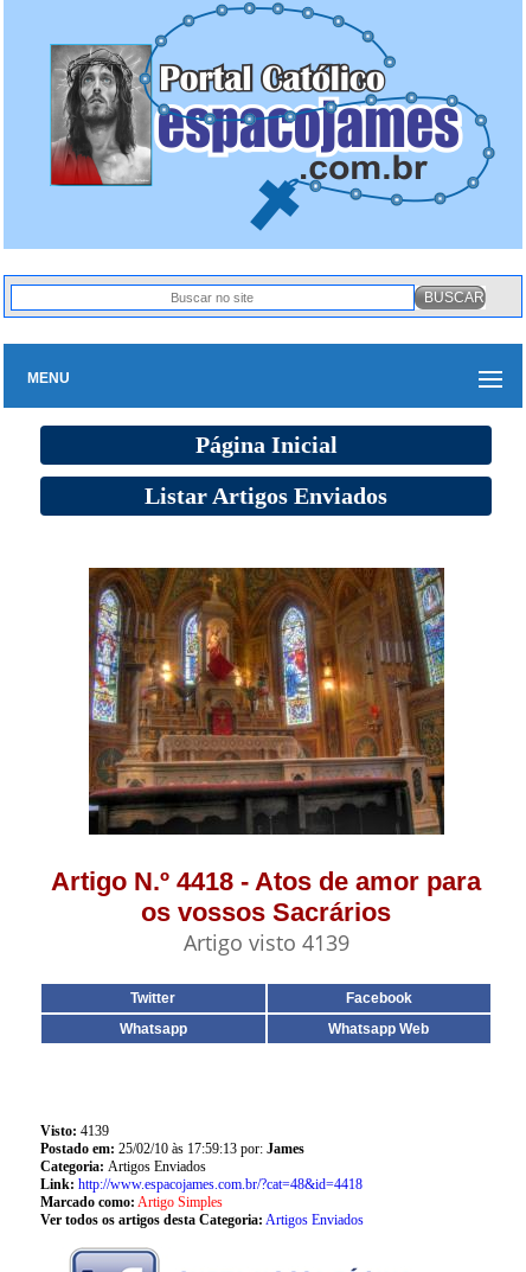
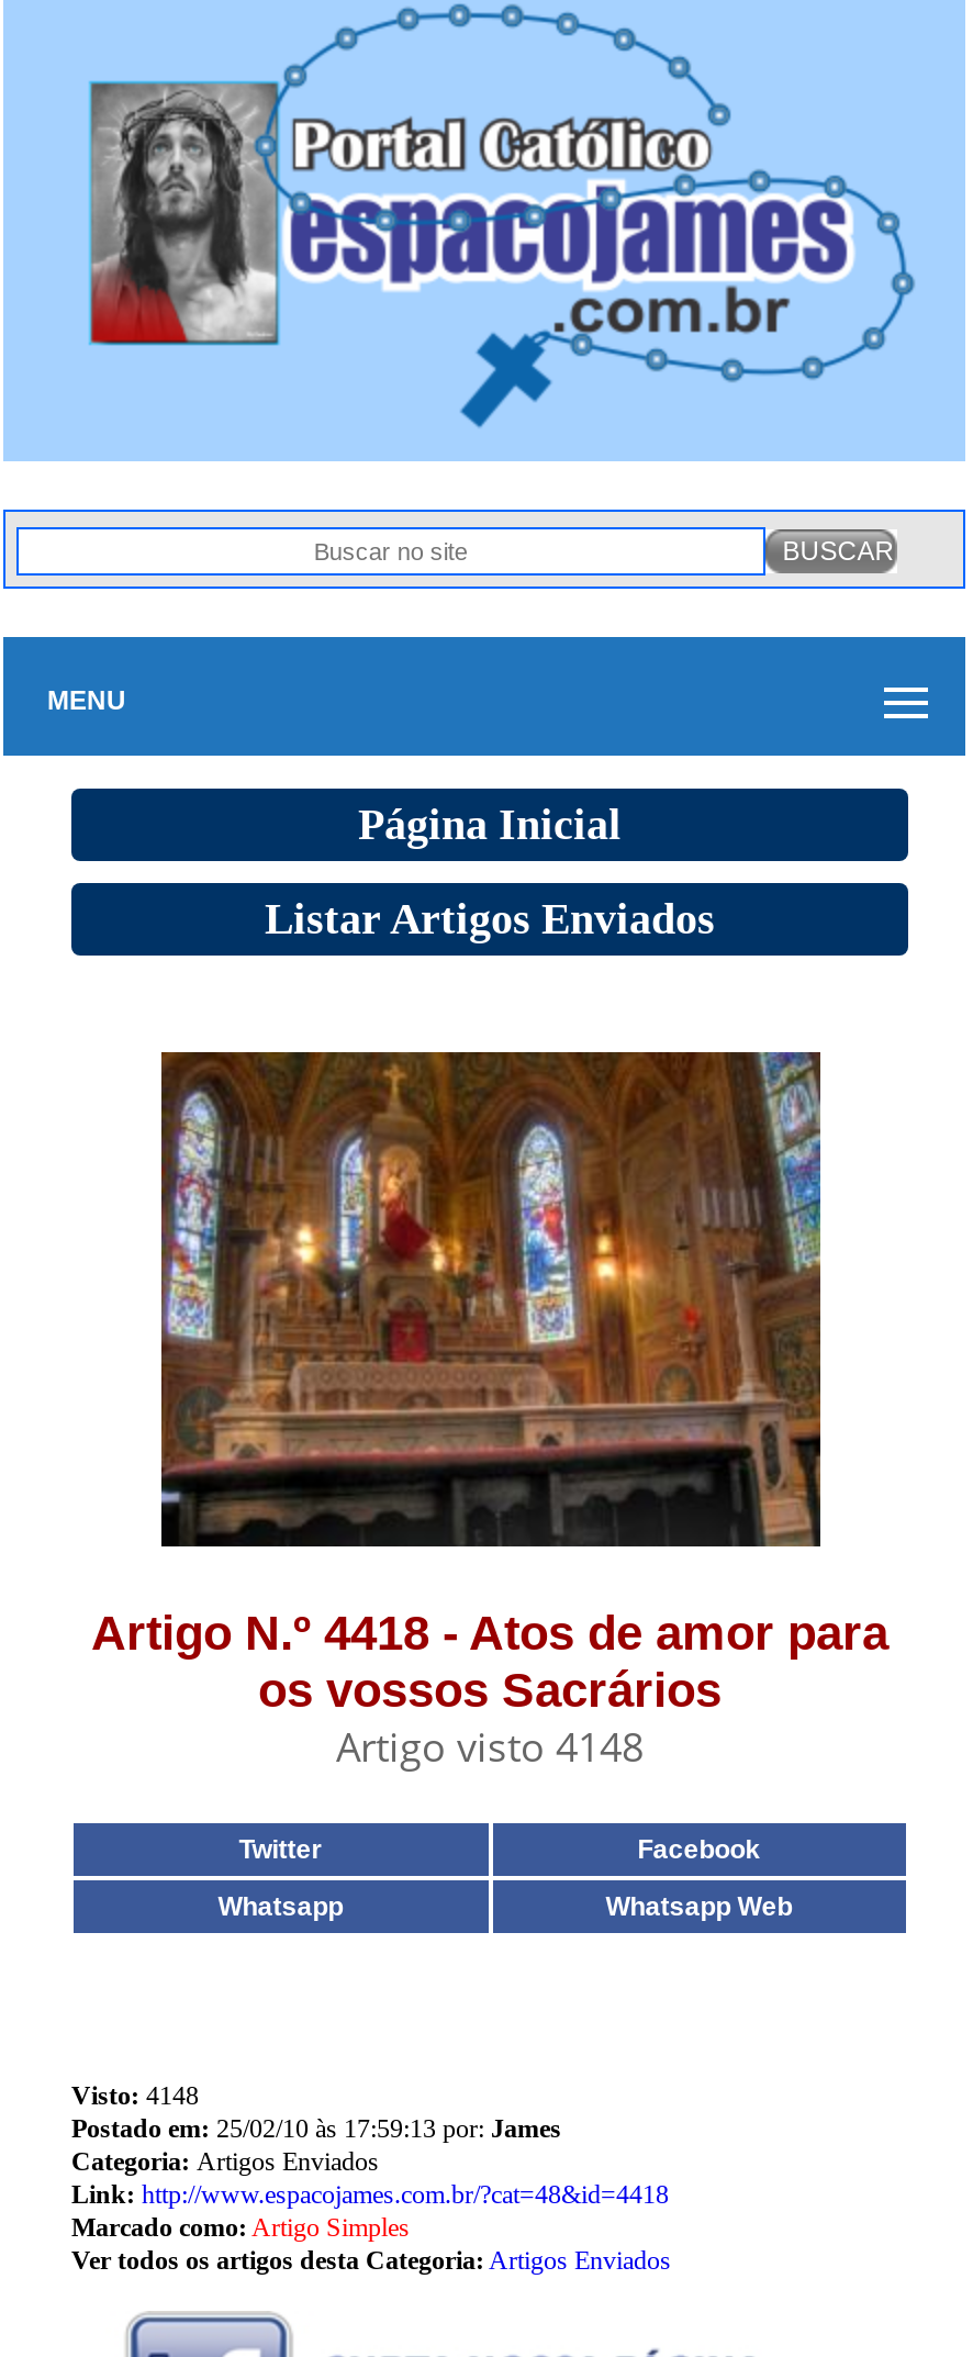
- Artigo visto 4139
+ Artigo visto 4148

- Visto: 4139
+ Visto: 4148
